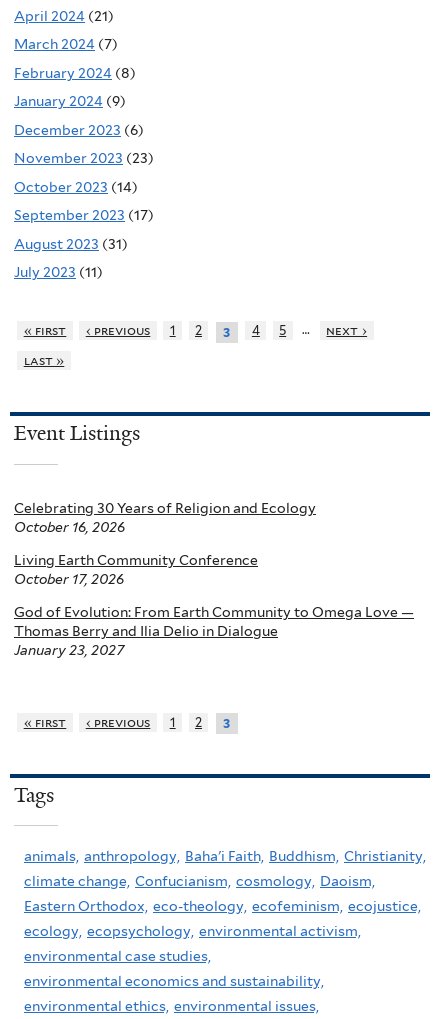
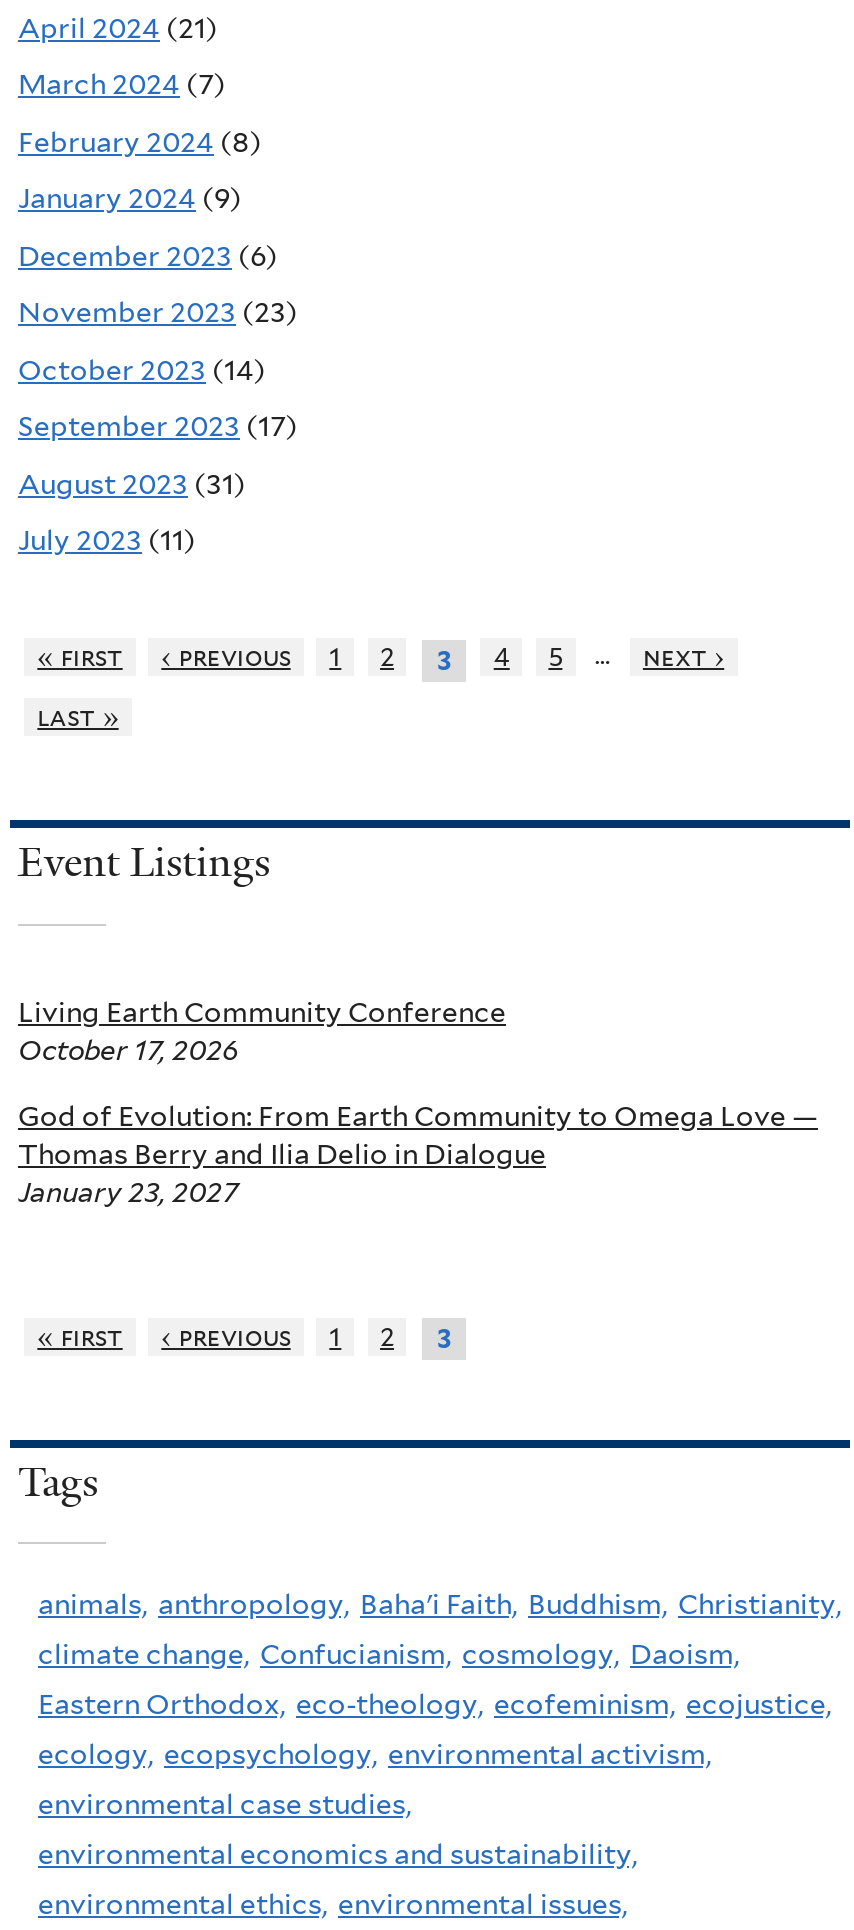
- Celebrating 30 Years of Religion and Ecology
- October 16, 2026
